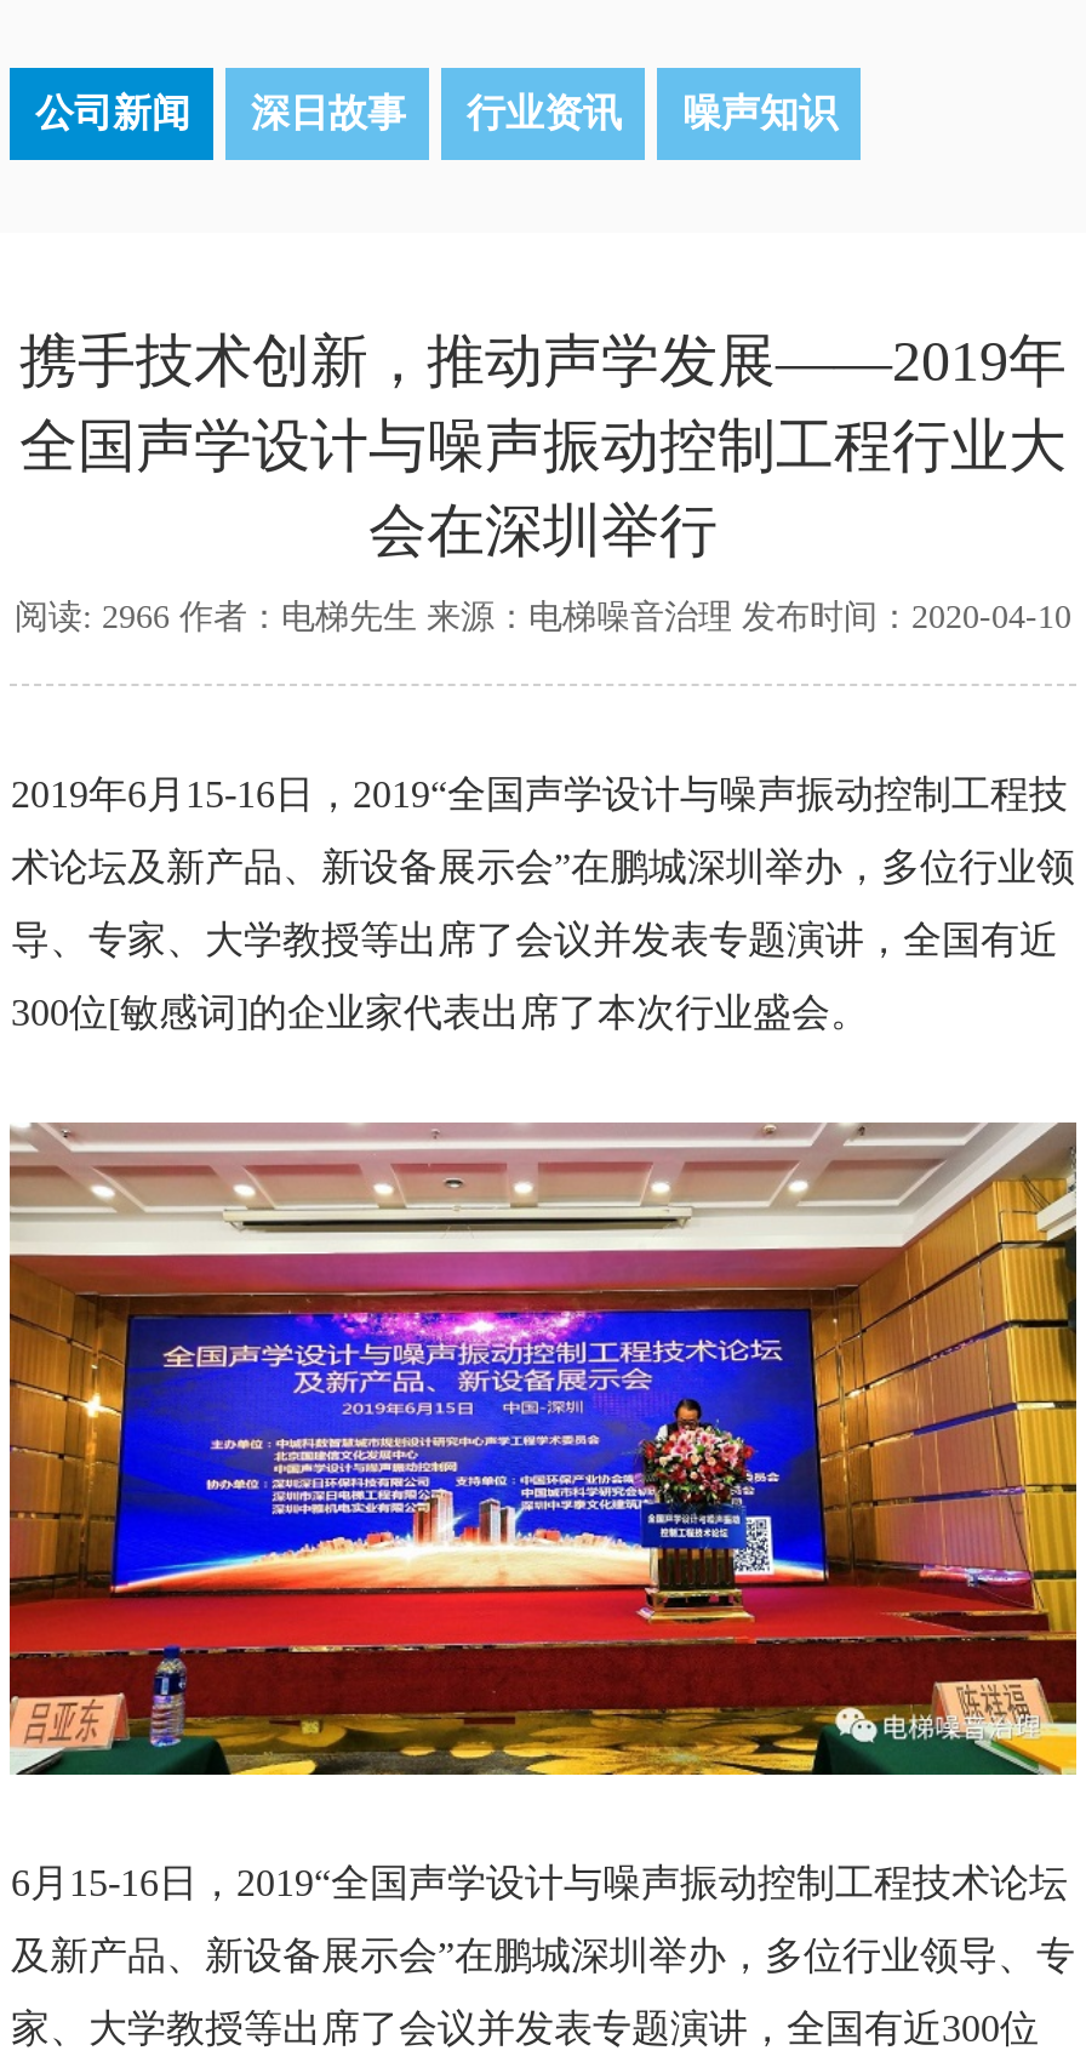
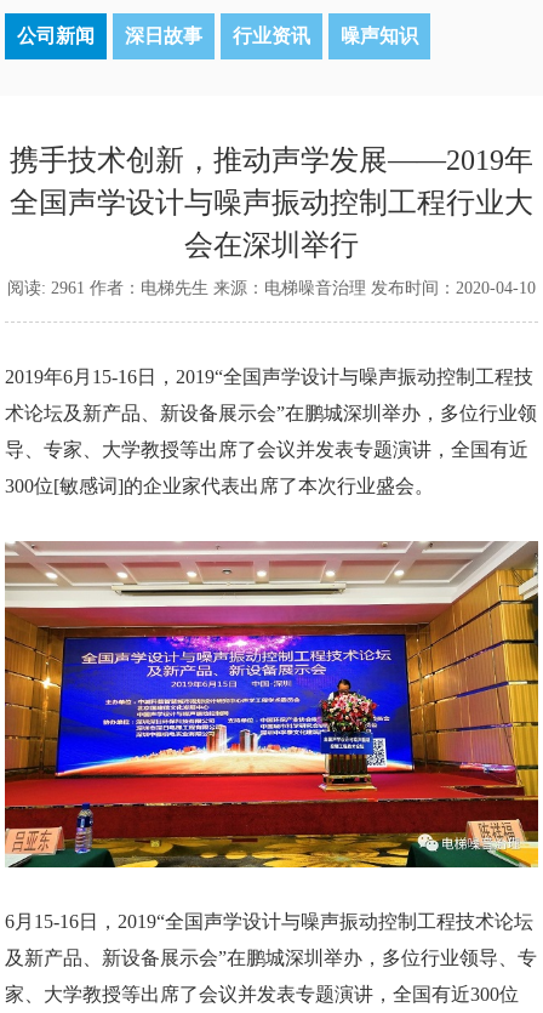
- 阅读: 2966 作者：电梯先生 来源：电梯噪音治理 发布时间：2020-04-10
+ 阅读: 2961 作者：电梯先生 来源：电梯噪音治理 发布时间：2020-04-10
